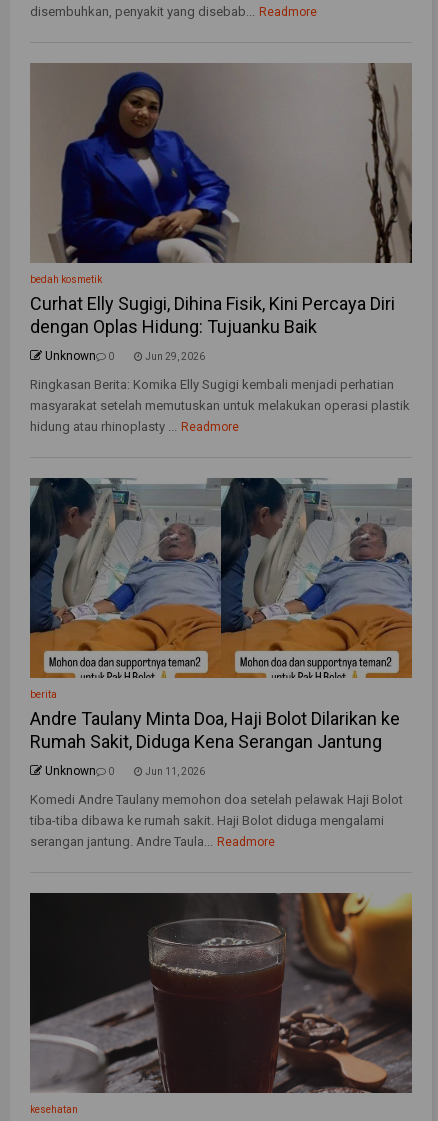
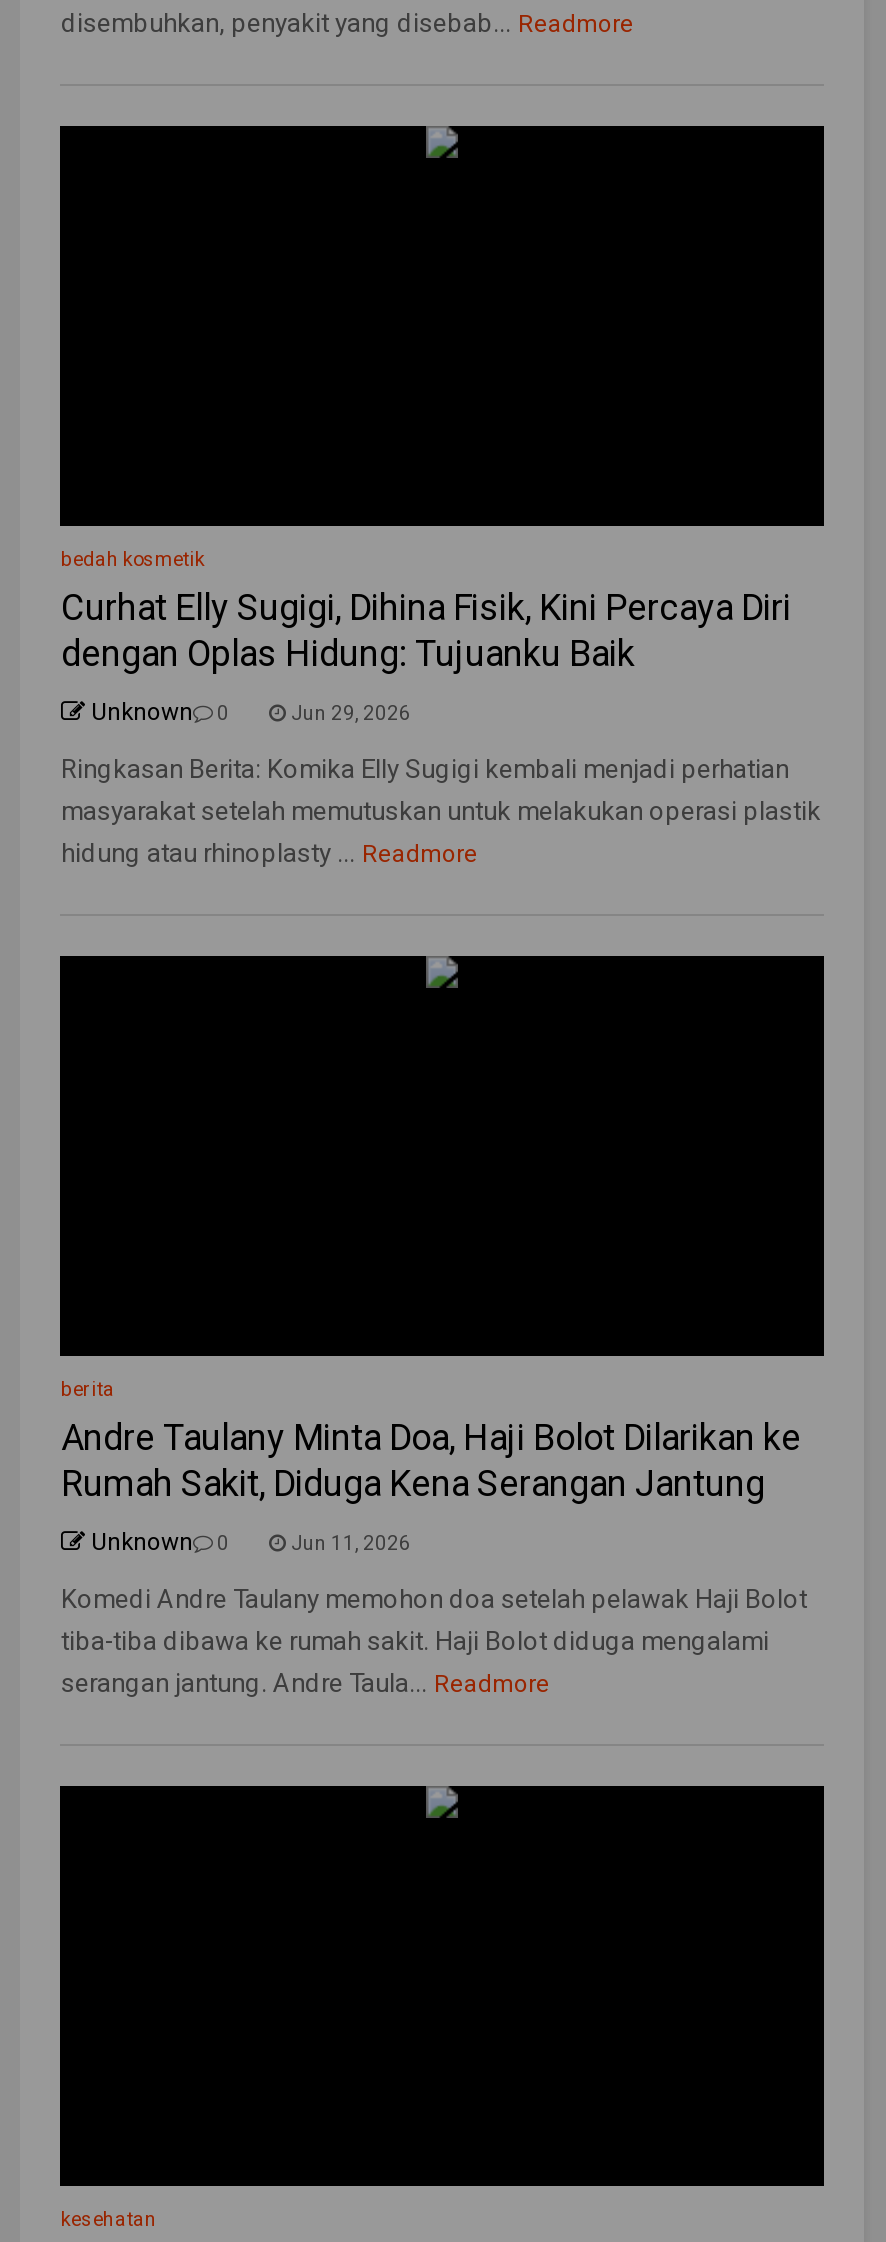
- [image]

- [image]

- [image]
